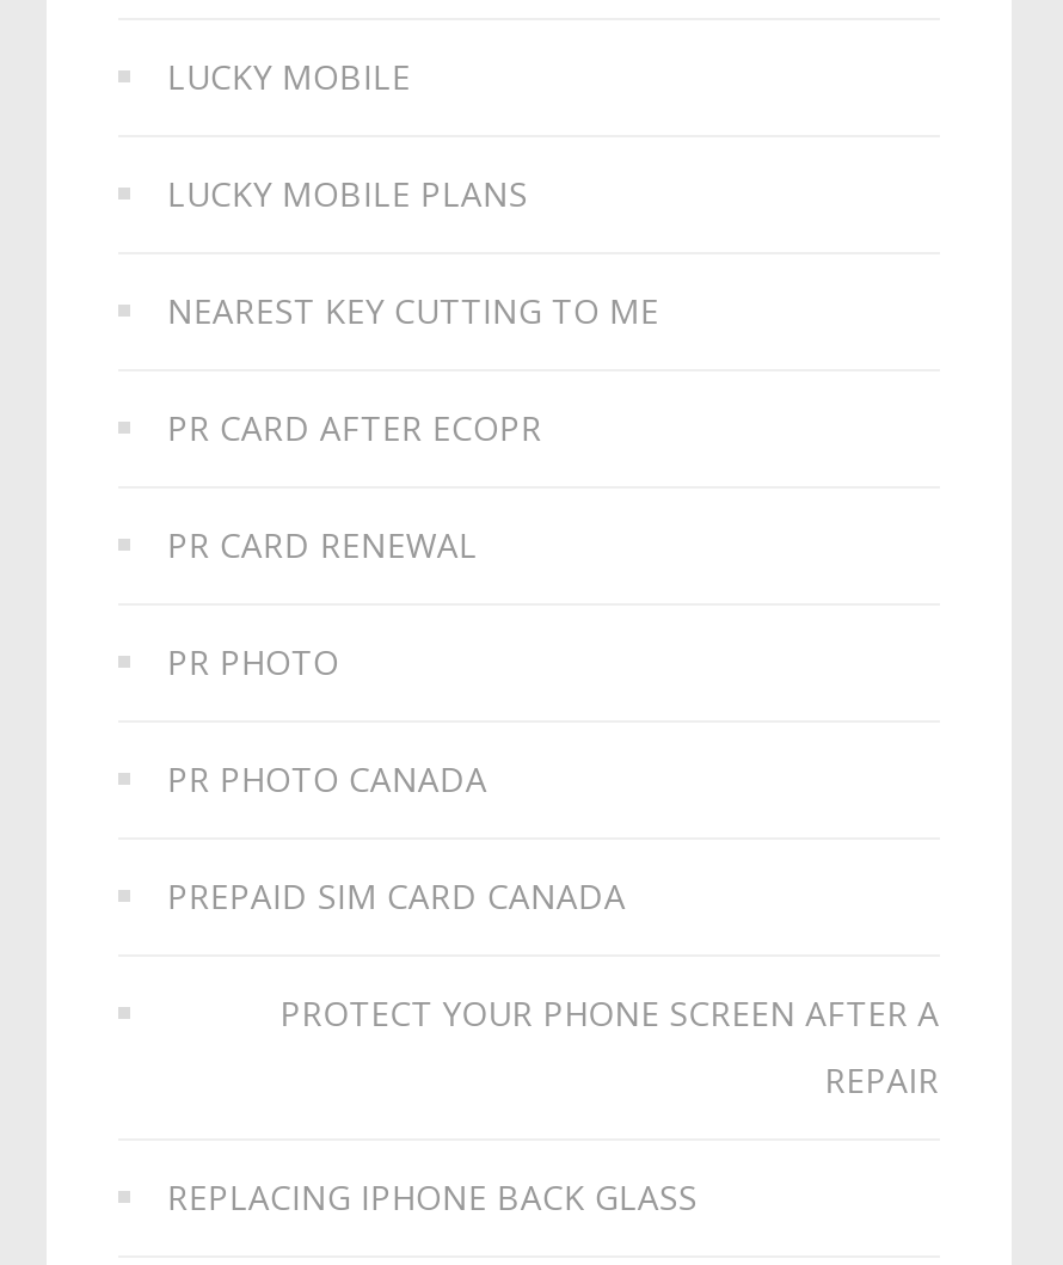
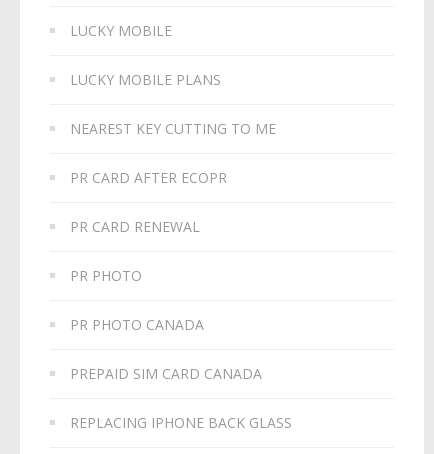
- PROTECT YOUR PHONE SCREEN AFTER A
- REPAIR
